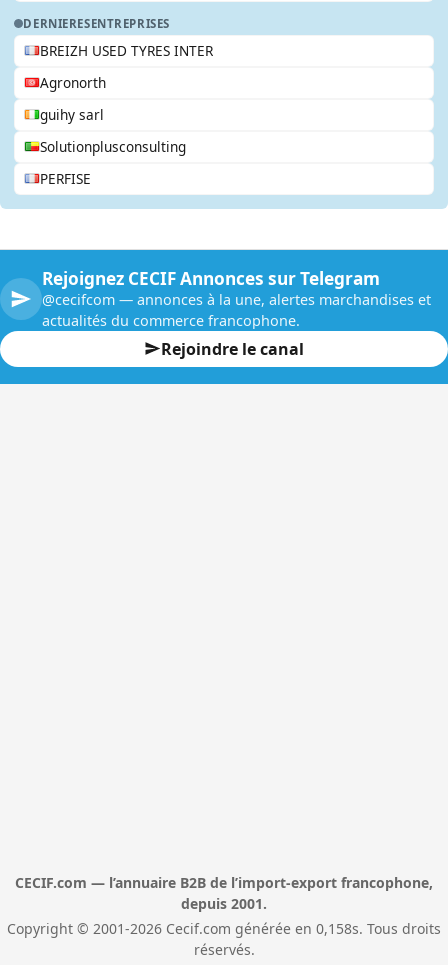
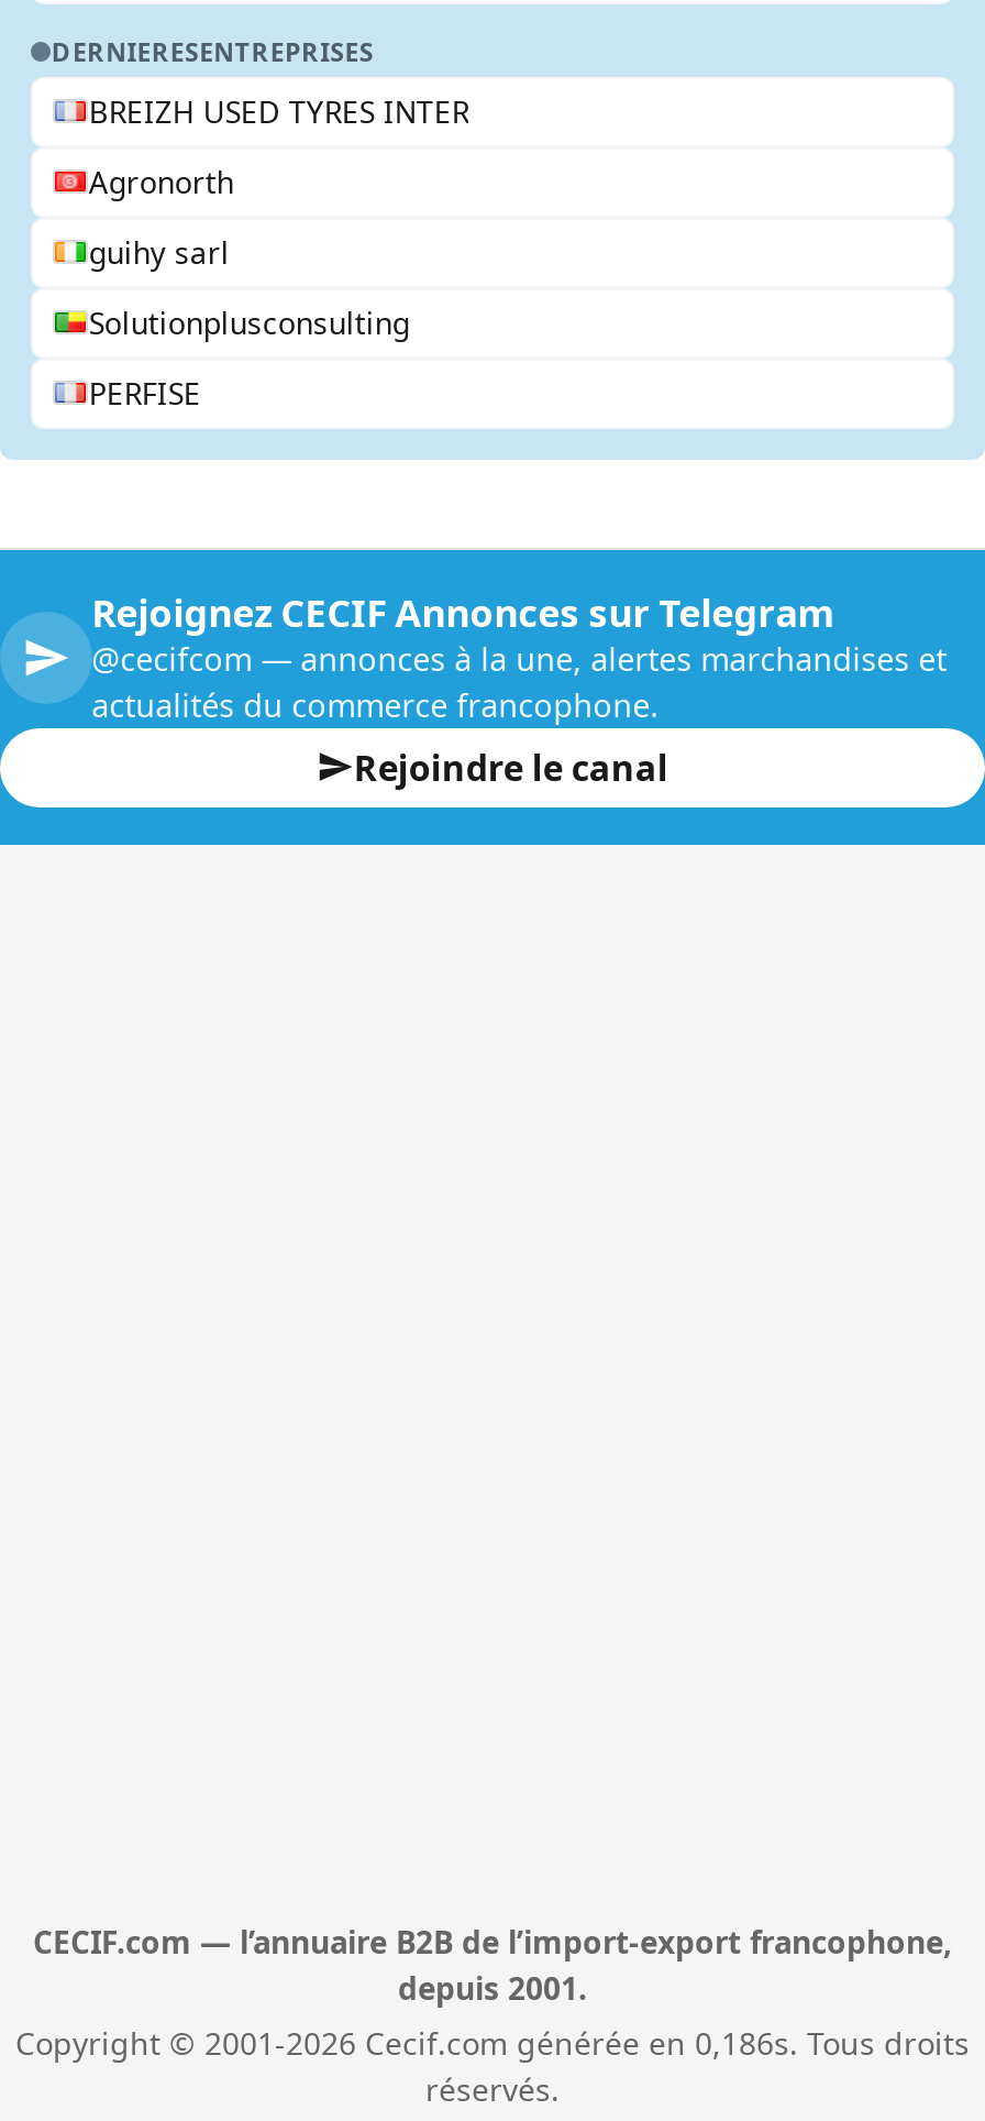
- Copyright © 2001-2026 Cecif.com générée en 0,158s. Tous droits
+ Copyright © 2001-2026 Cecif.com générée en 0,186s. Tous droits
